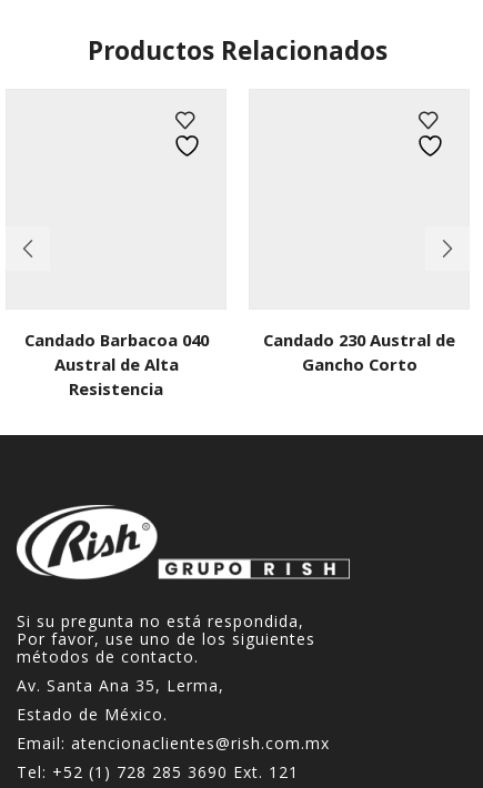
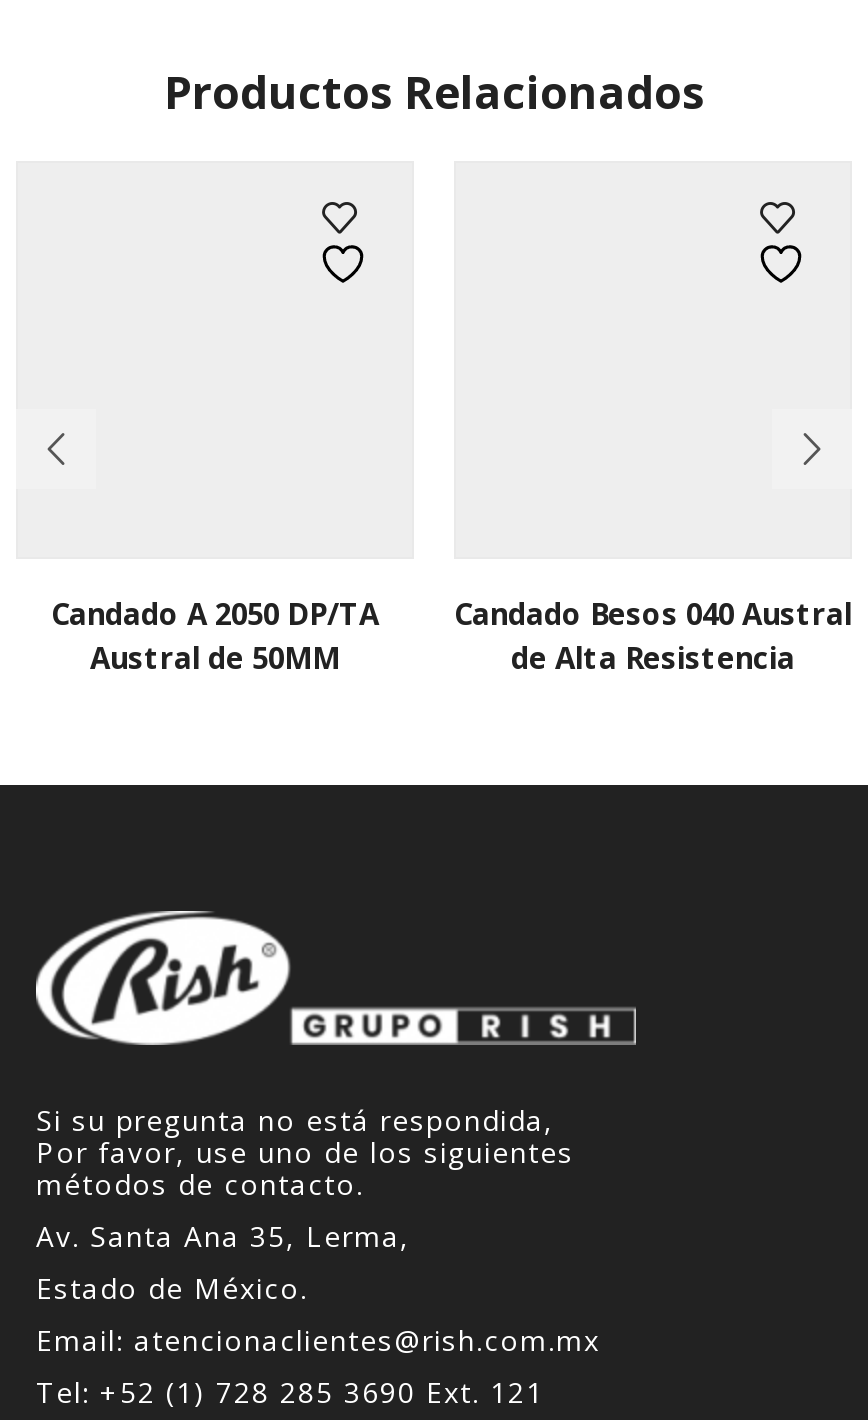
- Candado Barbacoa 040
- Austral de Alta
- Resistencia
+ Candado A 2050 DP/TA
+ Austral de 50MM

- Candado 230 Austral de
- Gancho Corto
+ Candado Besos 040 Austral
+ de Alta Resistencia
